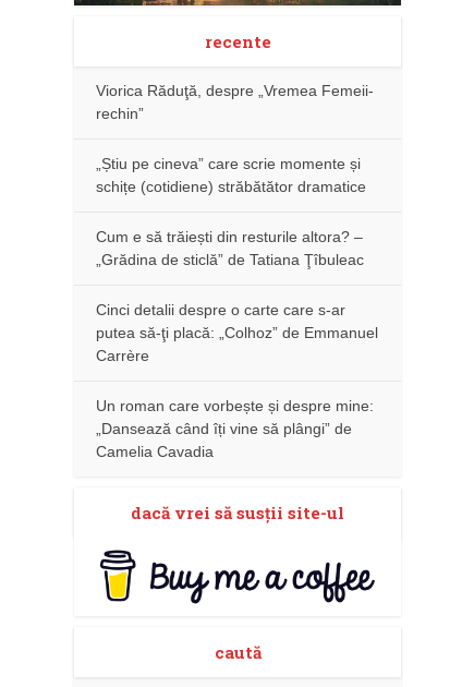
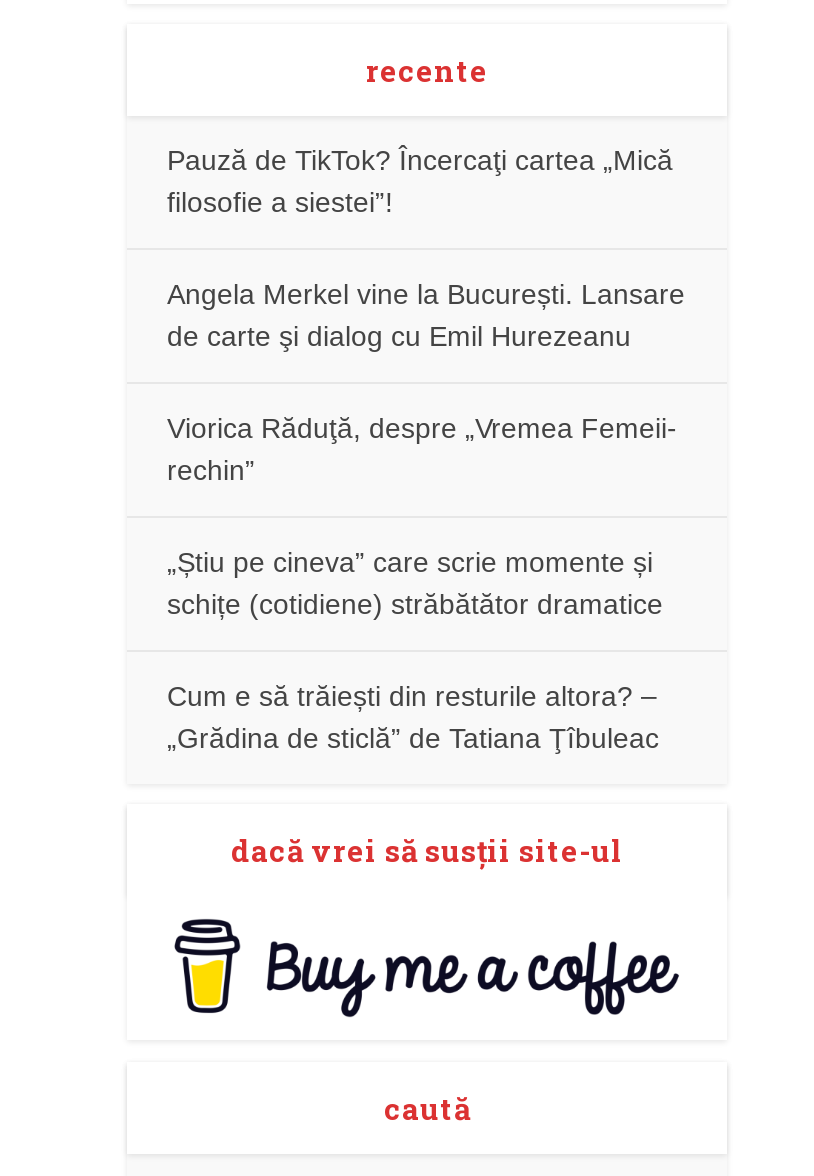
+ Pauză de TikTok? Încercaţi cartea „Mică
+ filosofie a siestei”!
+ Angela Merkel vine la București. Lansare
+ de carte şi dialog cu Emil Hurezeanu

moved down: Viorica Răduţă, despre „Vremea Femeii- | rechin” | „Știu pe cineva” care scrie momente și | schițe (cotidiene) străbătător dramatice | Cum e să trăiești din resturile altora? – | „Grădina de sticlă” de Tatiana Ţîbuleac

- Cinci detalii despre o carte care s-ar
- putea să-ţi placă: „Colhoz” de Emmanuel
- Carrère
- Un roman care vorbește și despre mine:
- „Dansează când îți vine să plângi” de
- Camelia Cavadia
